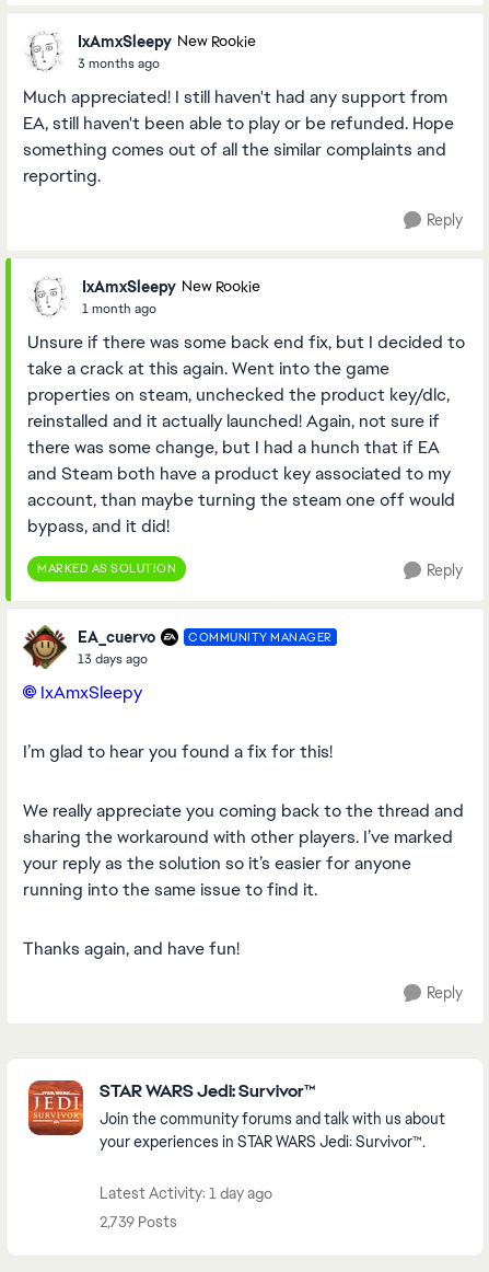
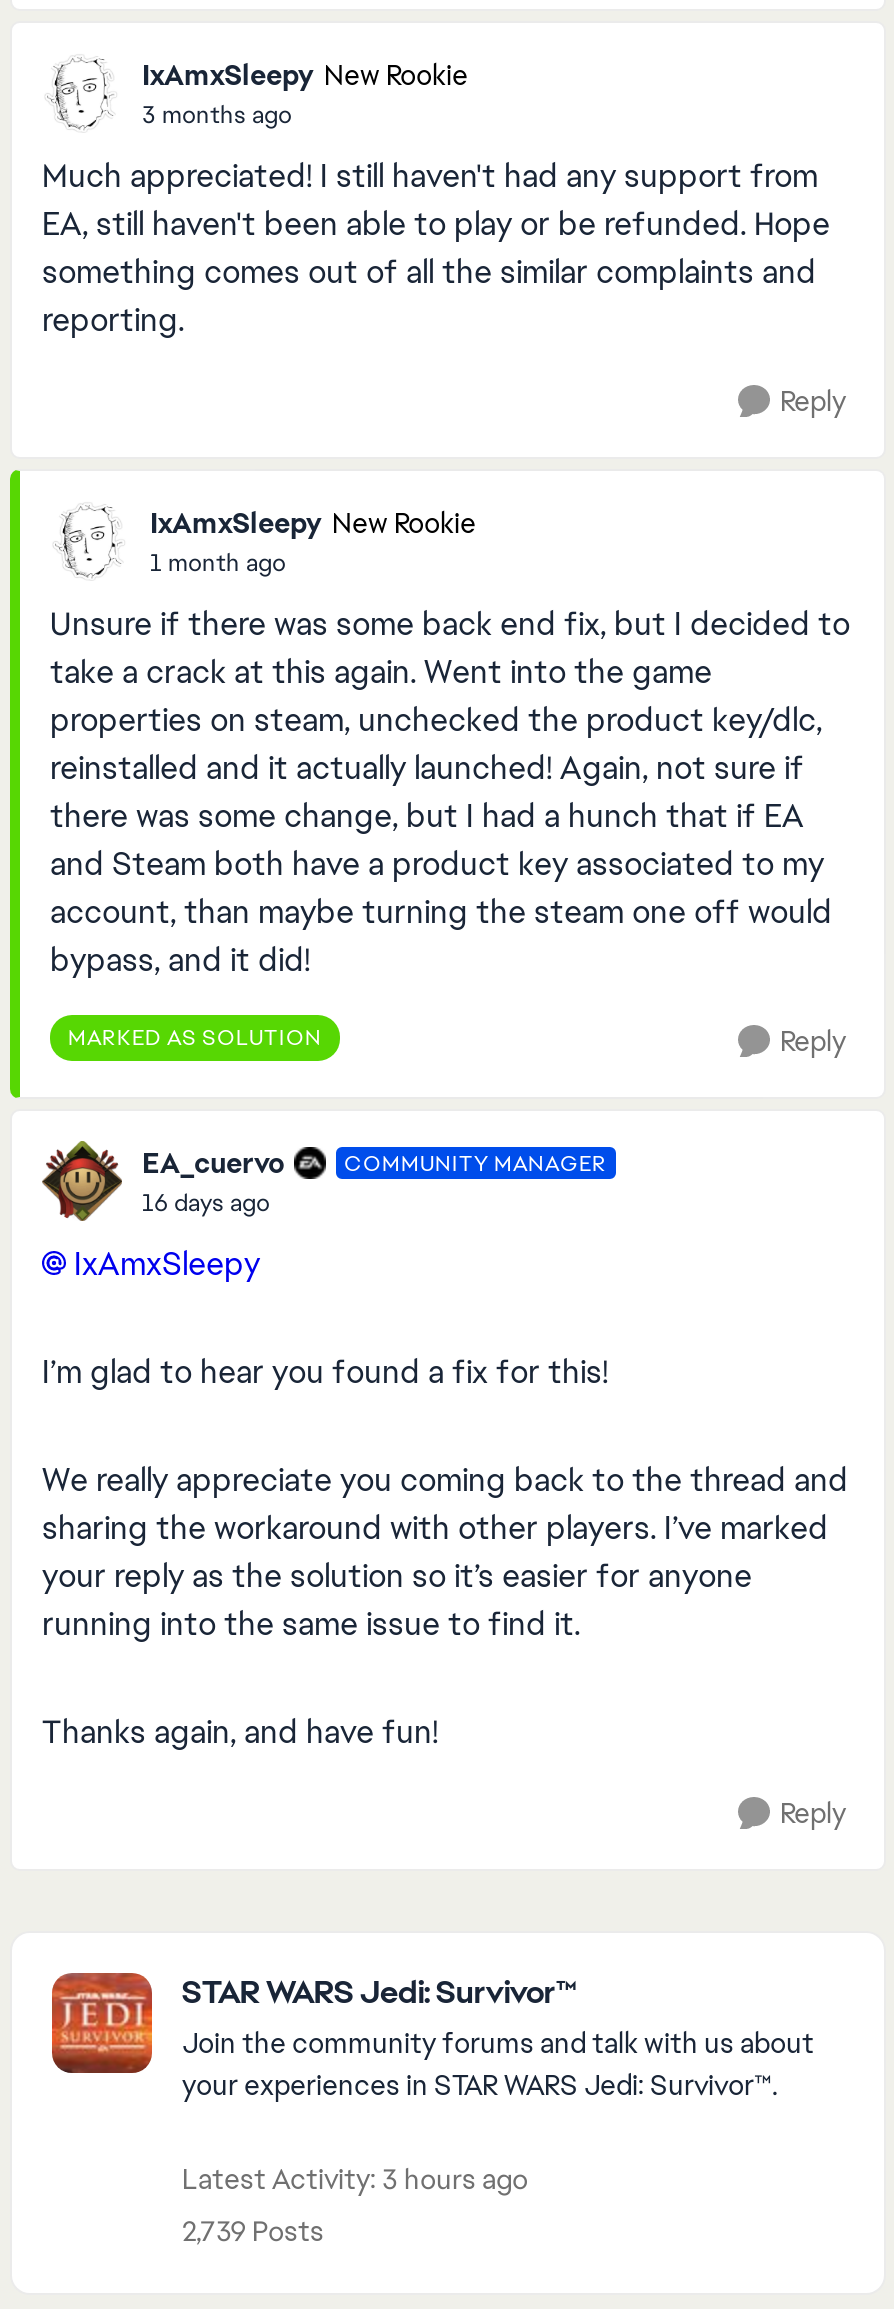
- 13 days ago
+ 16 days ago

- Latest Activity: 1 day ago
+ Latest Activity: 3 hours ago
